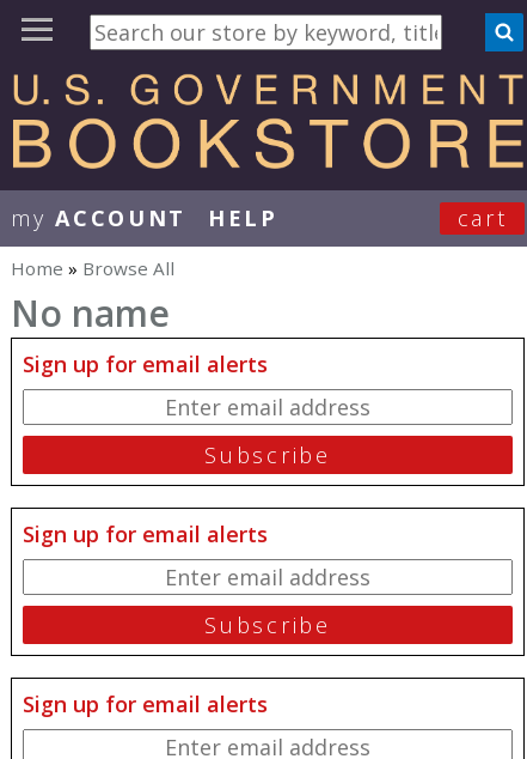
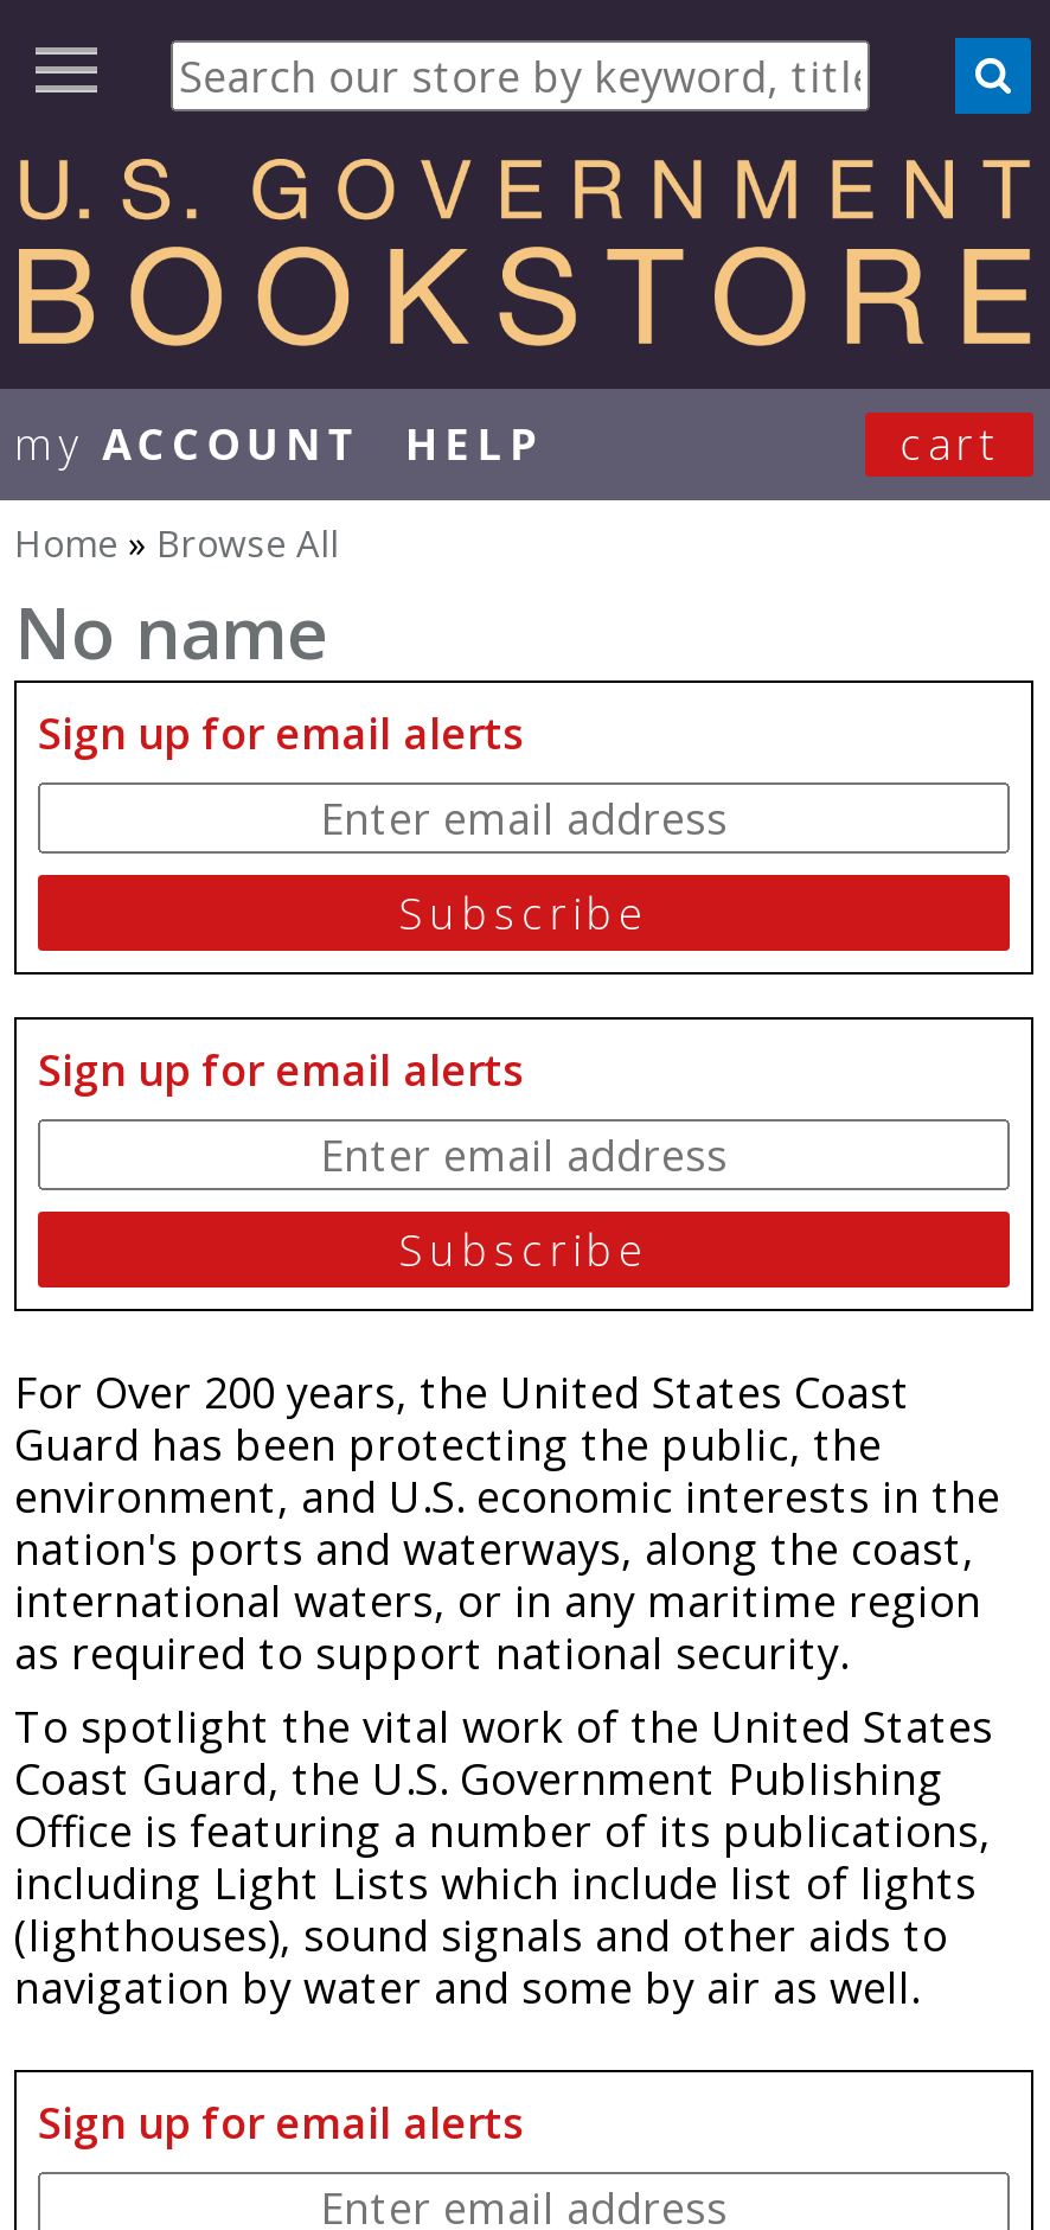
+ For Over 200 years, the United States Coast
+ Guard has been protecting the public, the
+ environment, and U.S. economic interests in the
+ nation's ports and waterways, along the coast,
+ international waters, or in any maritime region
+ as required to support national security.
+ To spotlight the vital work of the United States
+ Coast Guard, the U.S. Government Publishing
+ Office is featuring a number of its publications,
+ including Light Lists which include list of lights
+ (lighthouses), sound signals and other aids to
+ navigation by water and some by air as well.
